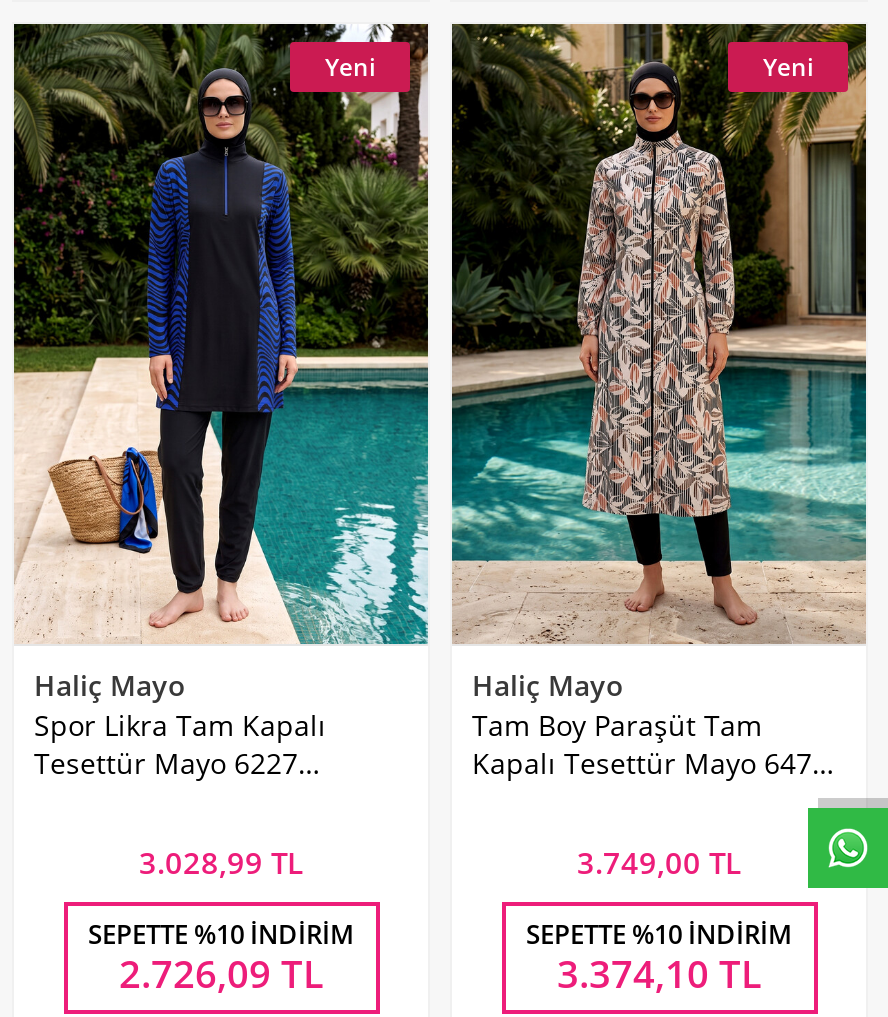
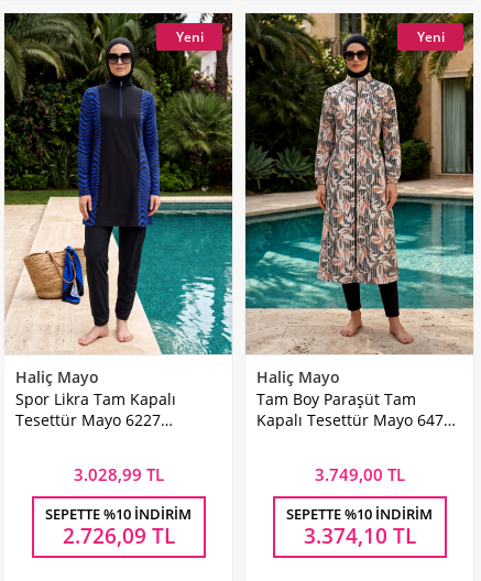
- [image]
